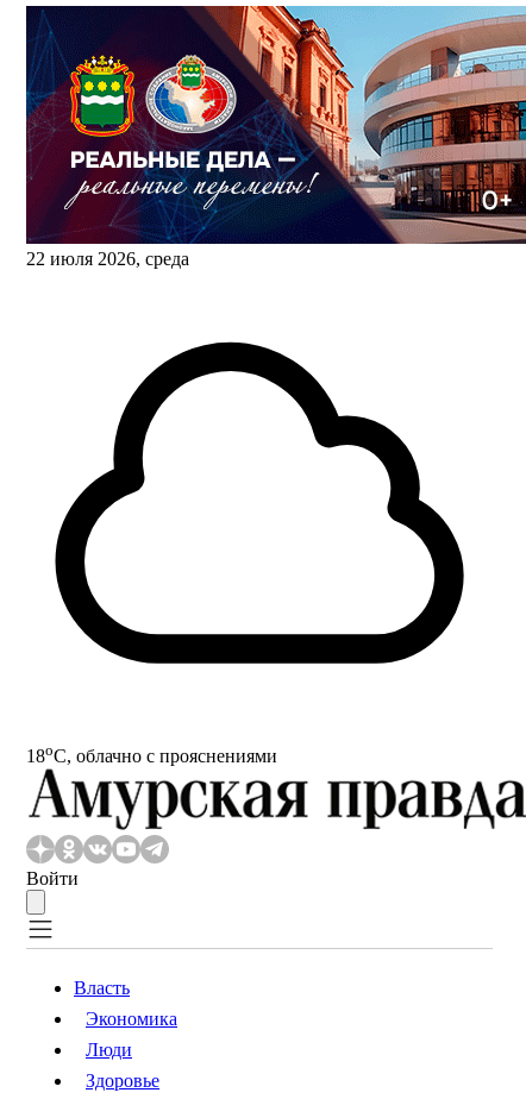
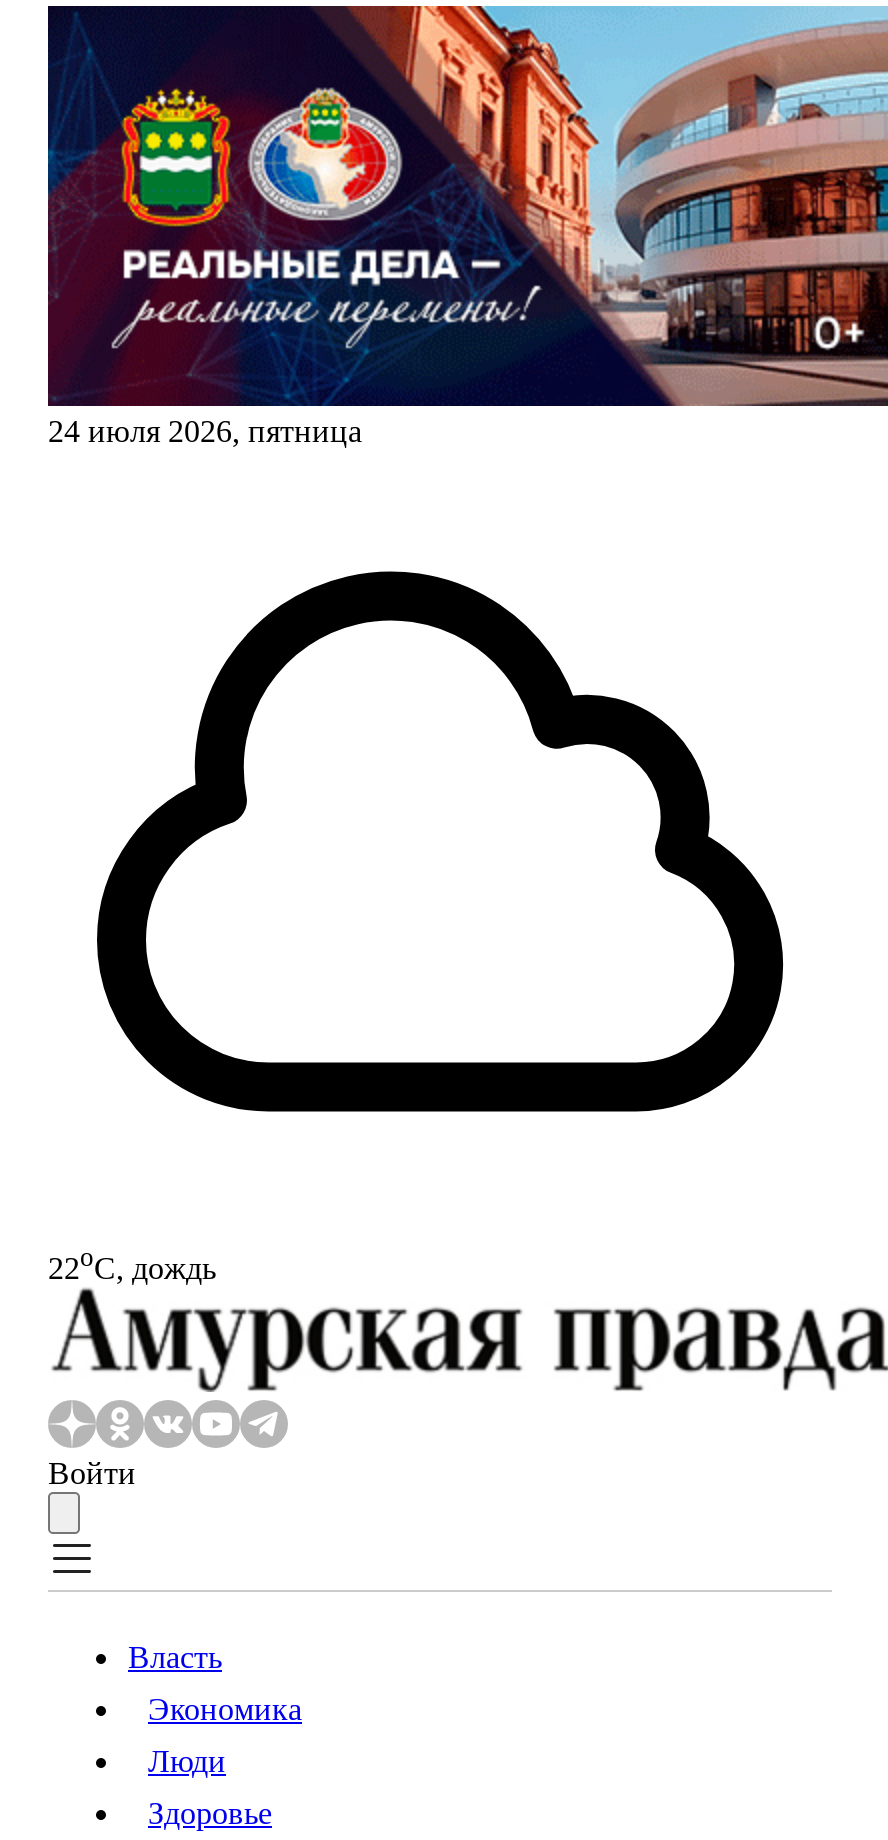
- 22 июля 2026, среда
+ 24 июля 2026, пятница

- 18oС, облачно с прояснениями
+ 22oС, дождь
